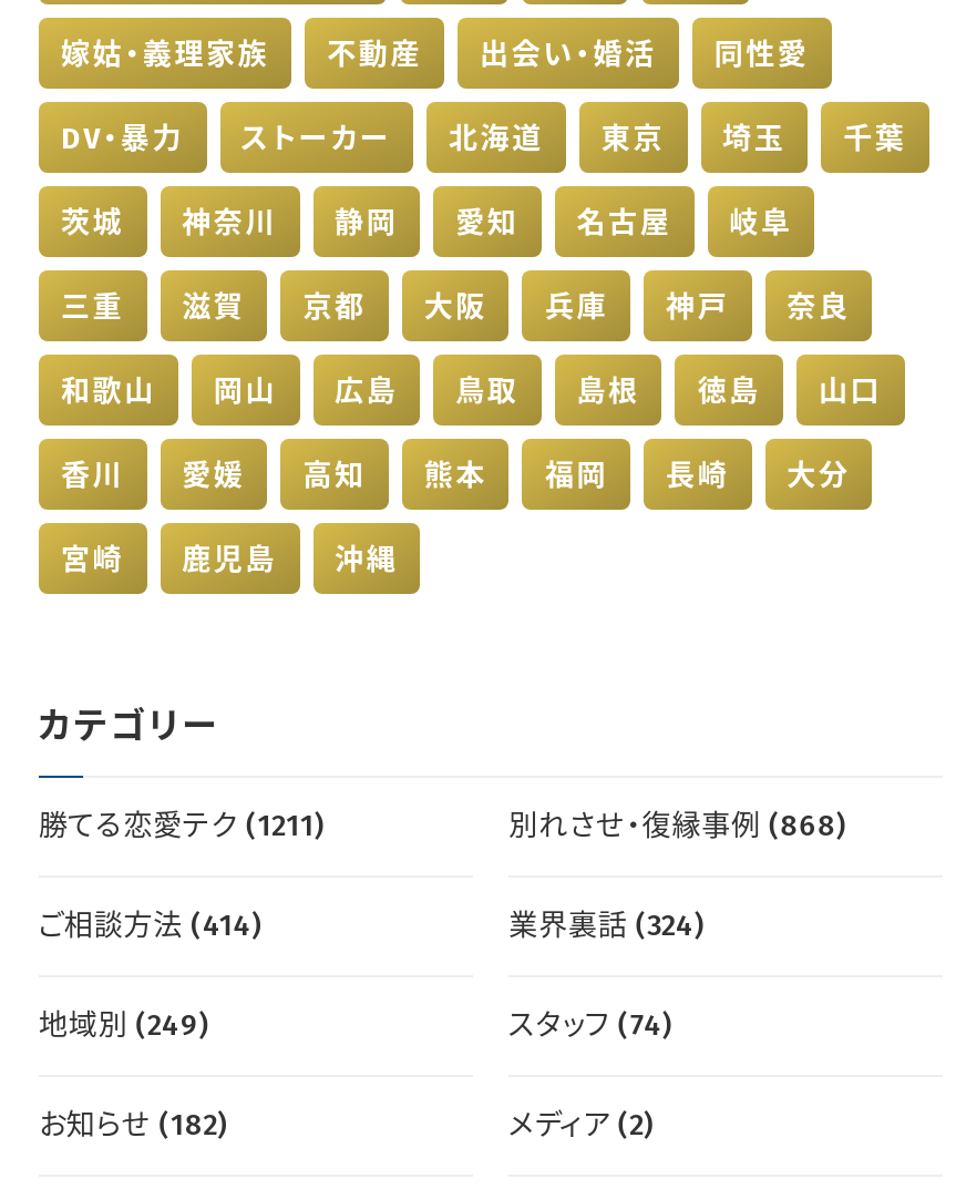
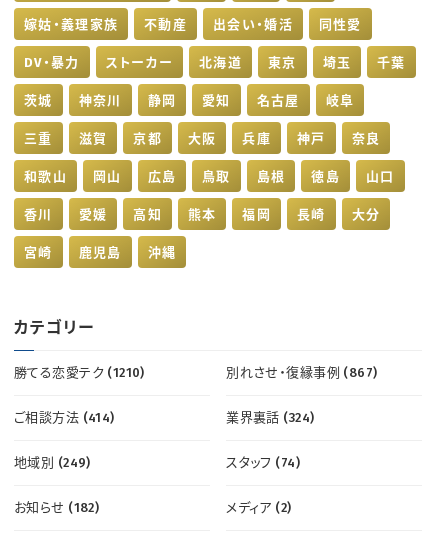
- 勝てる恋愛テク (1211)
+ 勝てる恋愛テク (1210)

- 別れさせ・復縁事例 (868)
+ 別れさせ・復縁事例 (867)
